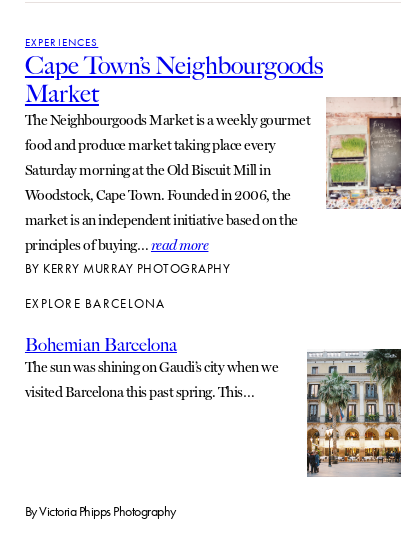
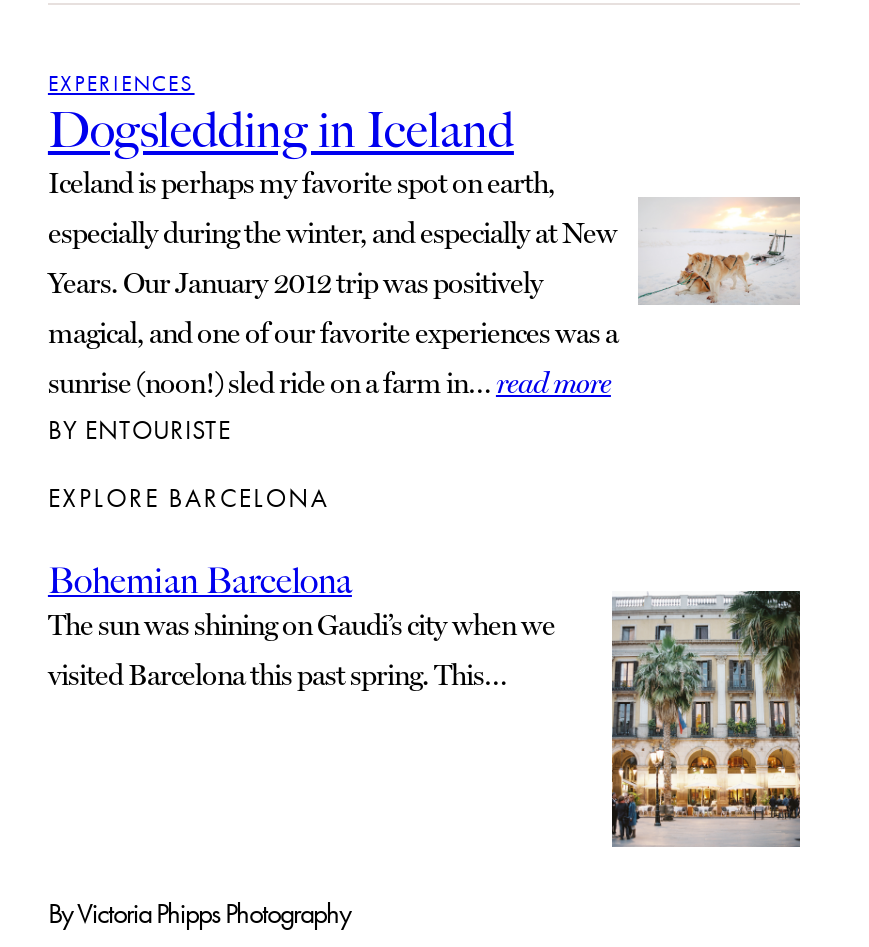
- [image]
- Cape Town’s Neighbourgoods
- Market
- The Neighbourgoods Market is a weekly gourmet
- food and produce market taking place every
- Saturday morning at the Old Biscuit Mill in
- Woodstock, Cape Town. Founded in 2006, the
- market is an independent initiative based on the
- principles of buying… read more
- BY KERRY MURRAY PHOTOGRAPHY
+ [image]
+ Dogsledding in Iceland
+ Iceland is perhaps my favorite spot on earth,
+ especially during the winter, and especially at New
+ Years. Our January 2012 trip was positively
+ magical, and one of our favorite experiences was a
+ sunrise (noon!) sled ride on a farm in… read more
+ BY ENTOURISTE
